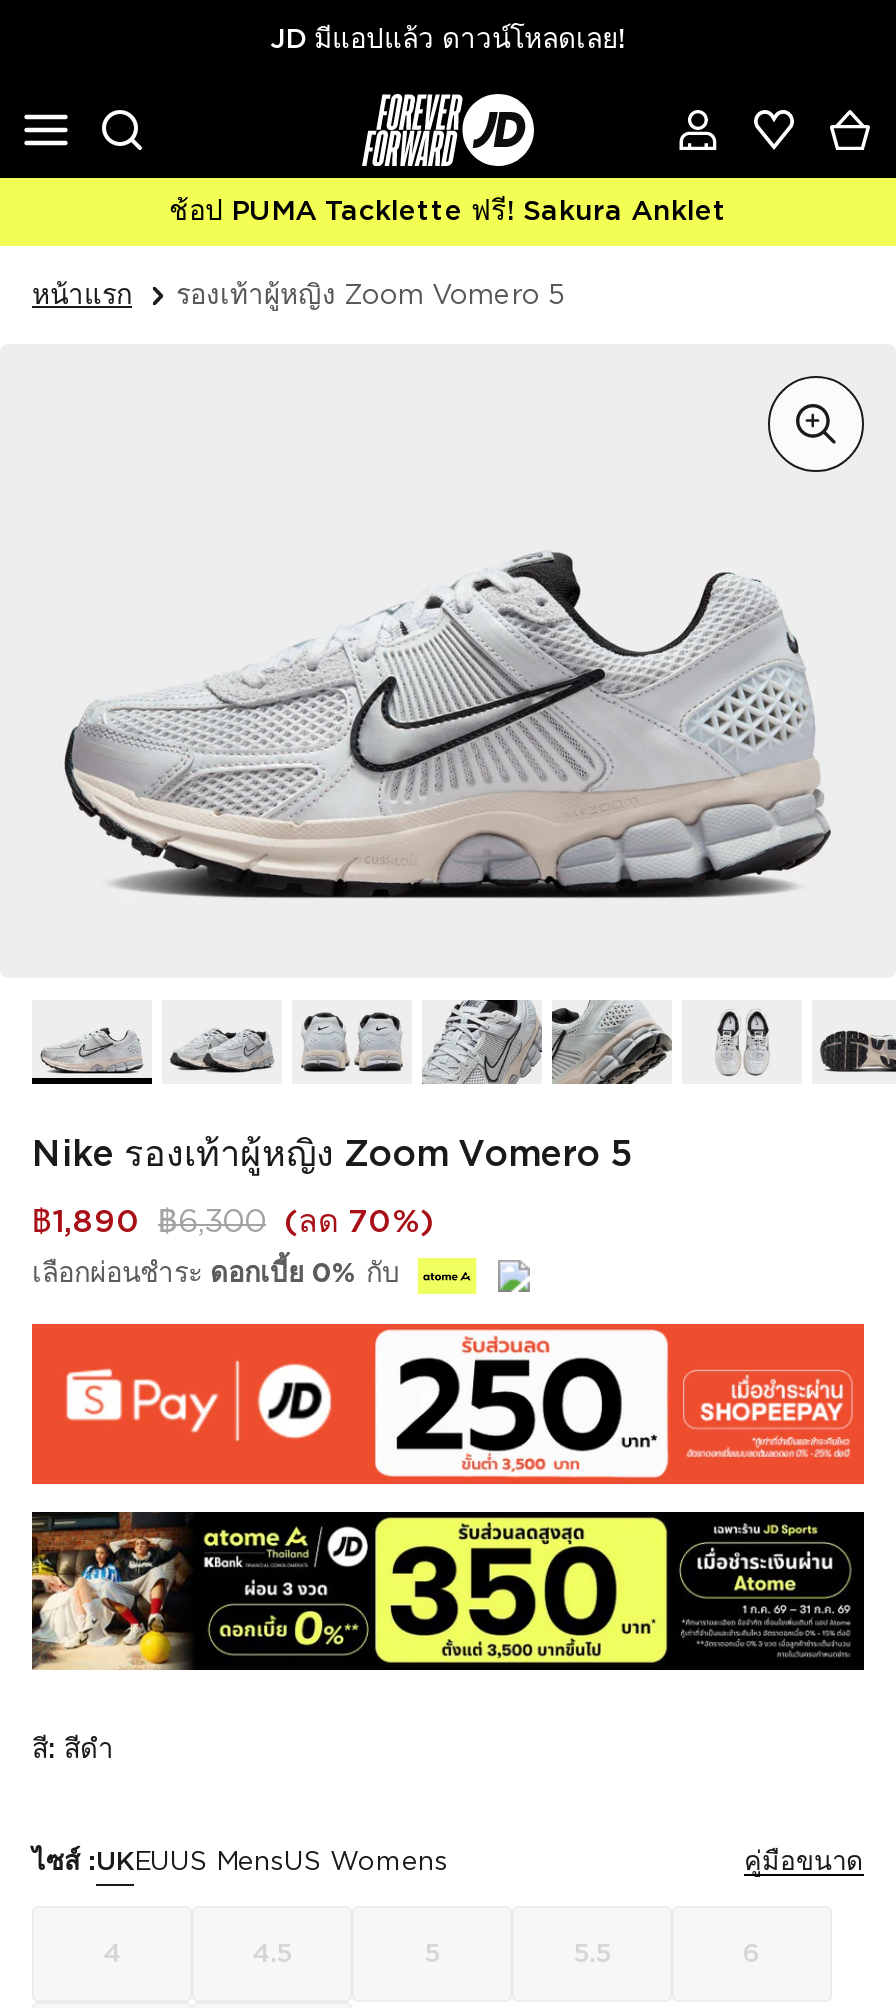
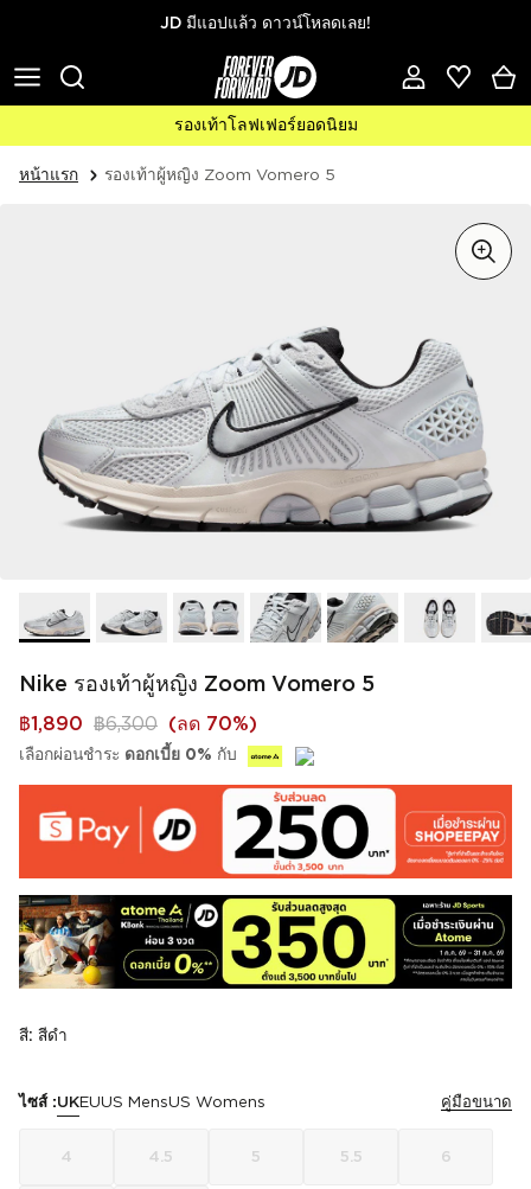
- ช้อป PUMA Tacklette ฟรี! Sakura Anklet
+ รองเท้าโลฟเฟอร์ยอดนิยม
